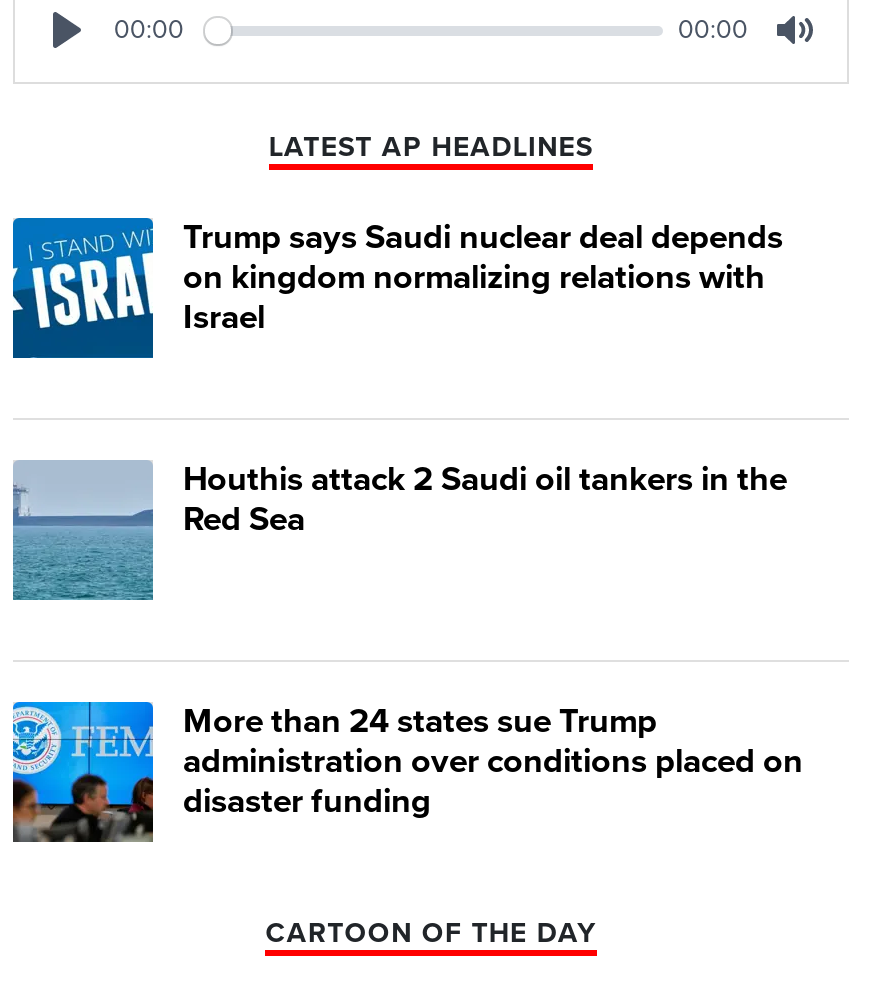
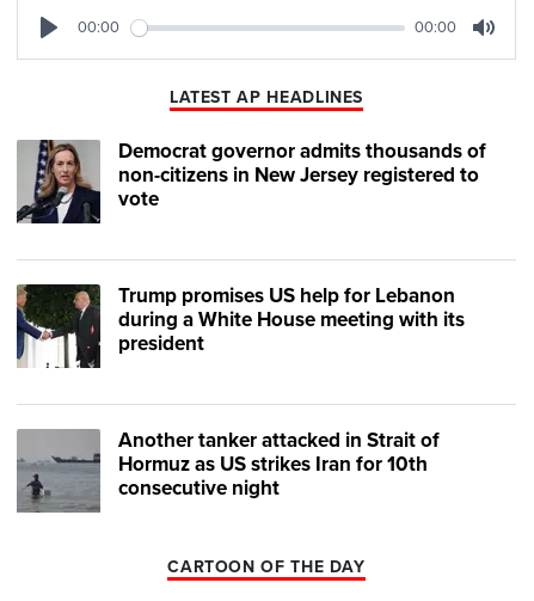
- [image]
- Trump says Saudi nuclear deal depends
- on kingdom normalizing relations with
- Israel
+ [image]
+ Democrat governor admits thousands of
+ non-citizens in New Jersey registered to
+ vote

- [image]
- Houthis attack 2 Saudi oil tankers in the
- Red Sea
+ [image]
+ Trump promises US help for Lebanon
+ during a White House meeting with its
+ president

- [image]
- More than 24 states sue Trump
- administration over conditions placed on
- disaster funding
+ [image]
+ Another tanker attacked in Strait of
+ Hormuz as US strikes Iran for 10th
+ consecutive night
